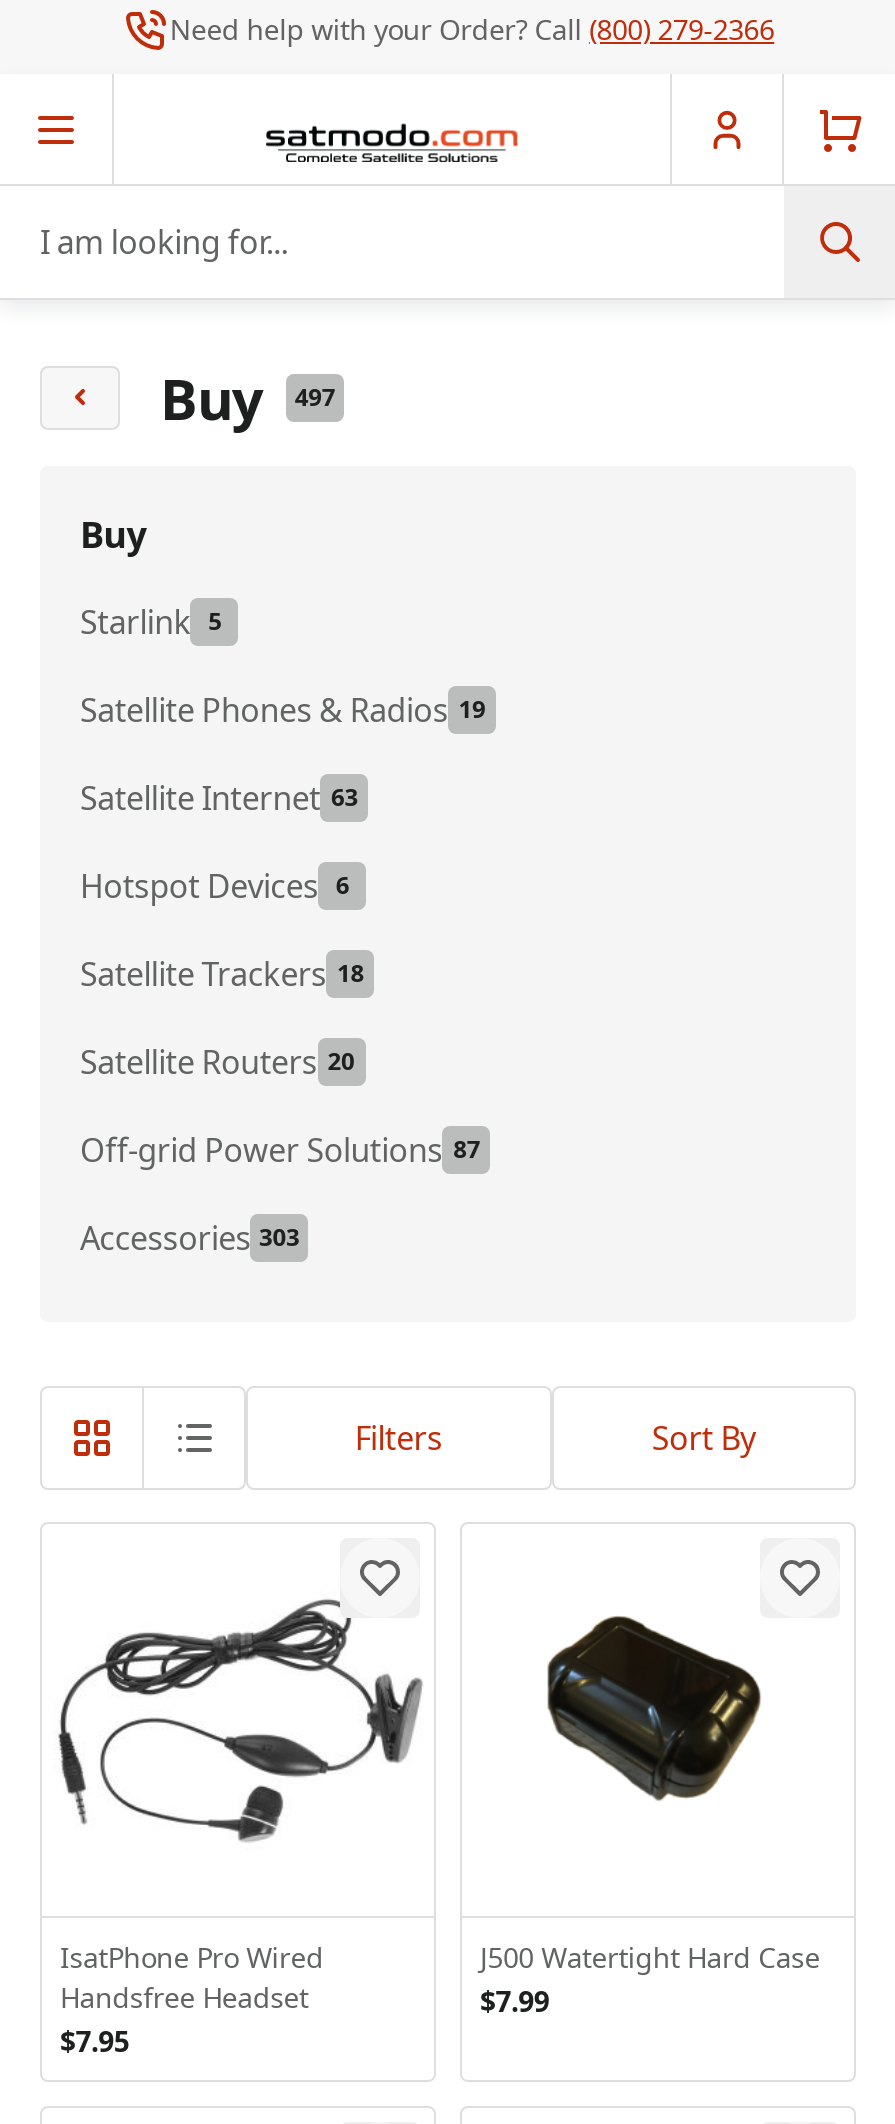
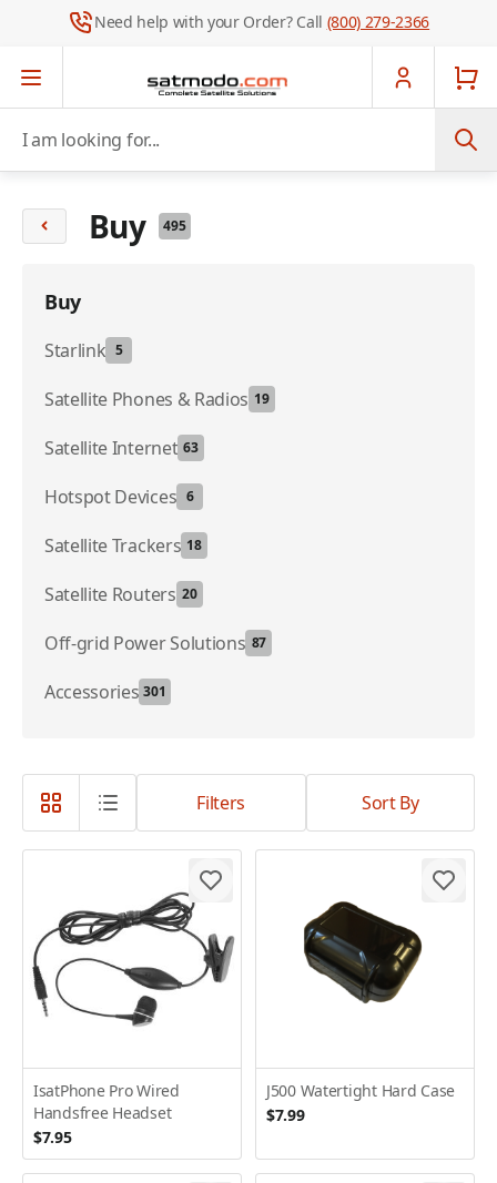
- Buy 497
+ Buy 495

- Accessories 303
+ Accessories 301
